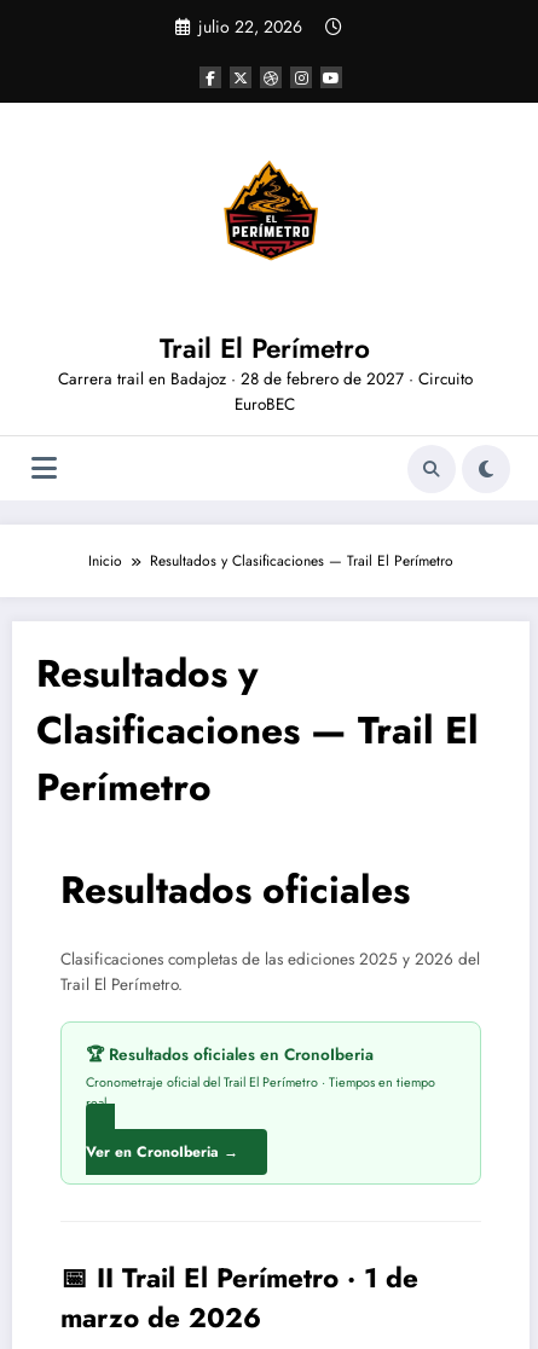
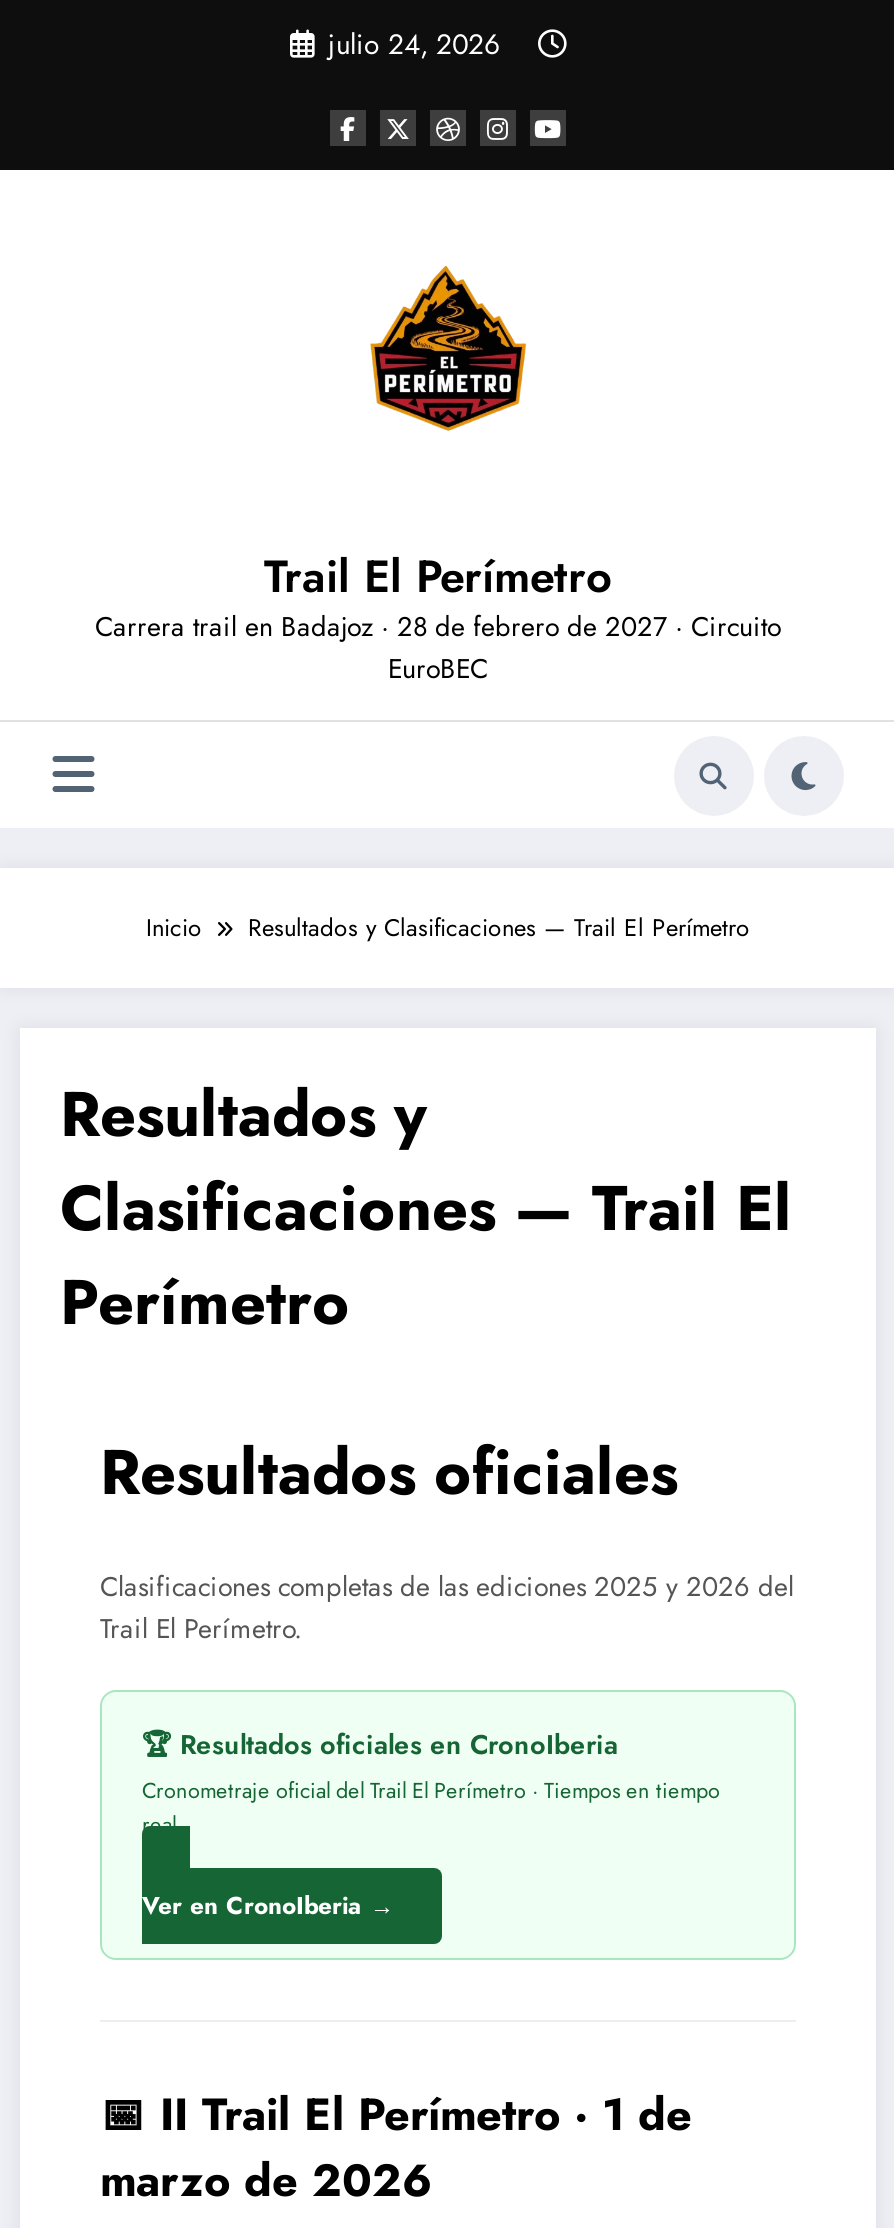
- julio 22, 2026
+ julio 24, 2026
